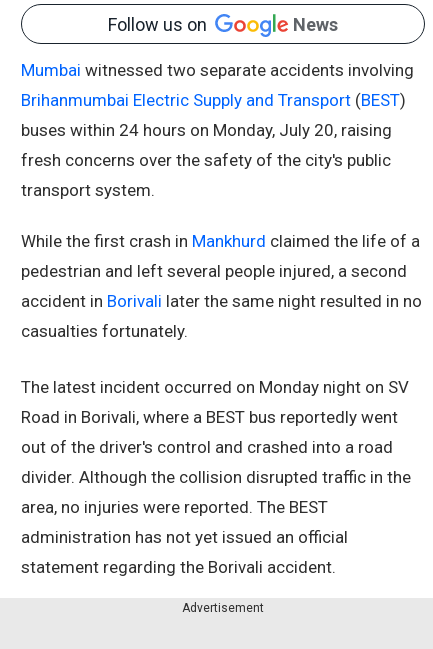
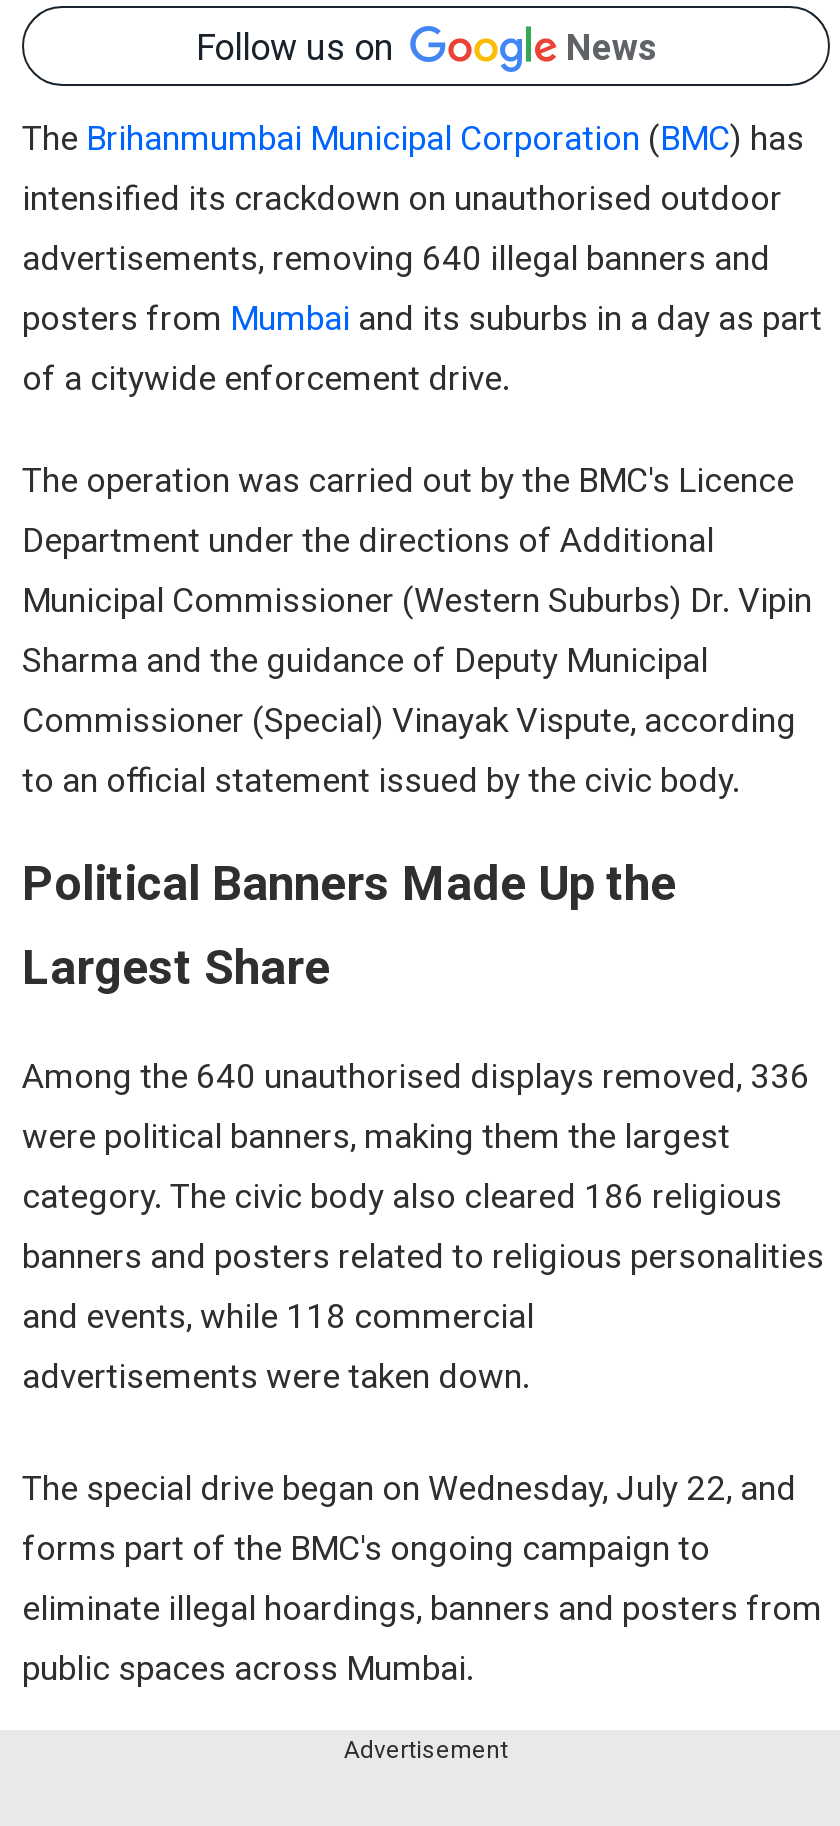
- Mumbai witnessed two separate accidents involving
- Brihanmumbai Electric Supply and Transport (BEST)
- buses within 24 hours on Monday, July 20, raising
- fresh concerns over the safety of the city's public
- transport system.
- While the first crash in Mankhurd claimed the life of a
- pedestrian and left several people injured, a second
- accident in Borivali later the same night resulted in no
- casualties fortunately.
- The latest incident occurred on Monday night on SV
- Road in Borivali, where a BEST bus reportedly went
- out of the driver's control and crashed into a road
- divider. Although the collision disrupted traffic in the
- area, no injuries were reported. The BEST
- administration has not yet issued an official
- statement regarding the Borivali accident.
+ The Brihanmumbai Municipal Corporation (BMC) has
+ intensified its crackdown on unauthorised outdoor
+ advertisements, removing 640 illegal banners and
+ posters from Mumbai and its suburbs in a day as part
+ of a citywide enforcement drive.
+ The operation was carried out by the BMC's Licence
+ Department under the directions of Additional
+ Municipal Commissioner (Western Suburbs) Dr. Vipin
+ Sharma and the guidance of Deputy Municipal
+ Commissioner (Special) Vinayak Vispute, according
+ to an official statement issued by the civic body.
+ Political Banners Made Up the
+ Largest Share
+ Among the 640 unauthorised displays removed, 336
+ were political banners, making them the largest
+ category. The civic body also cleared 186 religious
+ banners and posters related to religious personalities
+ and events, while 118 commercial
+ advertisements were taken down.
+ The special drive began on Wednesday, July 22, and
+ forms part of the BMC's ongoing campaign to
+ eliminate illegal hoardings, banners and posters from
+ public spaces across Mumbai.
